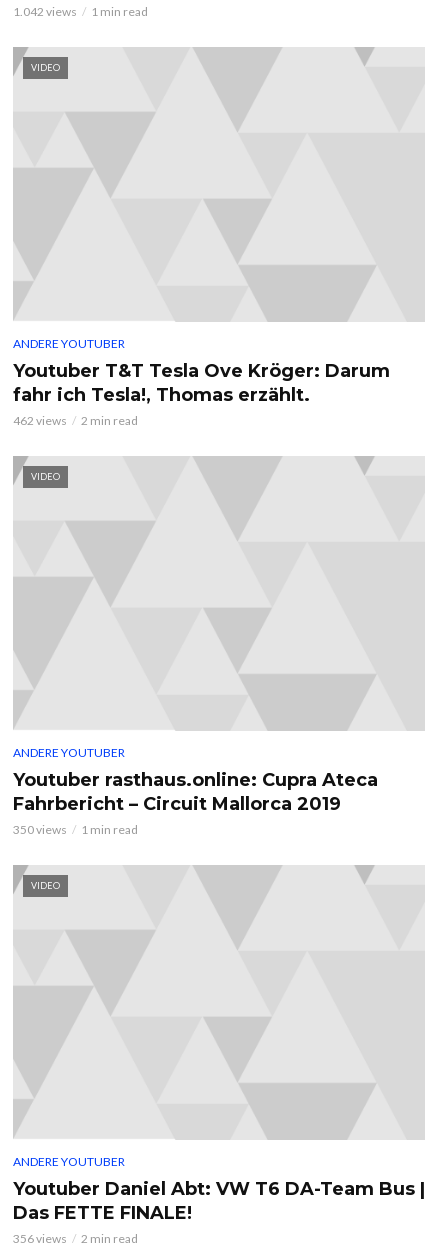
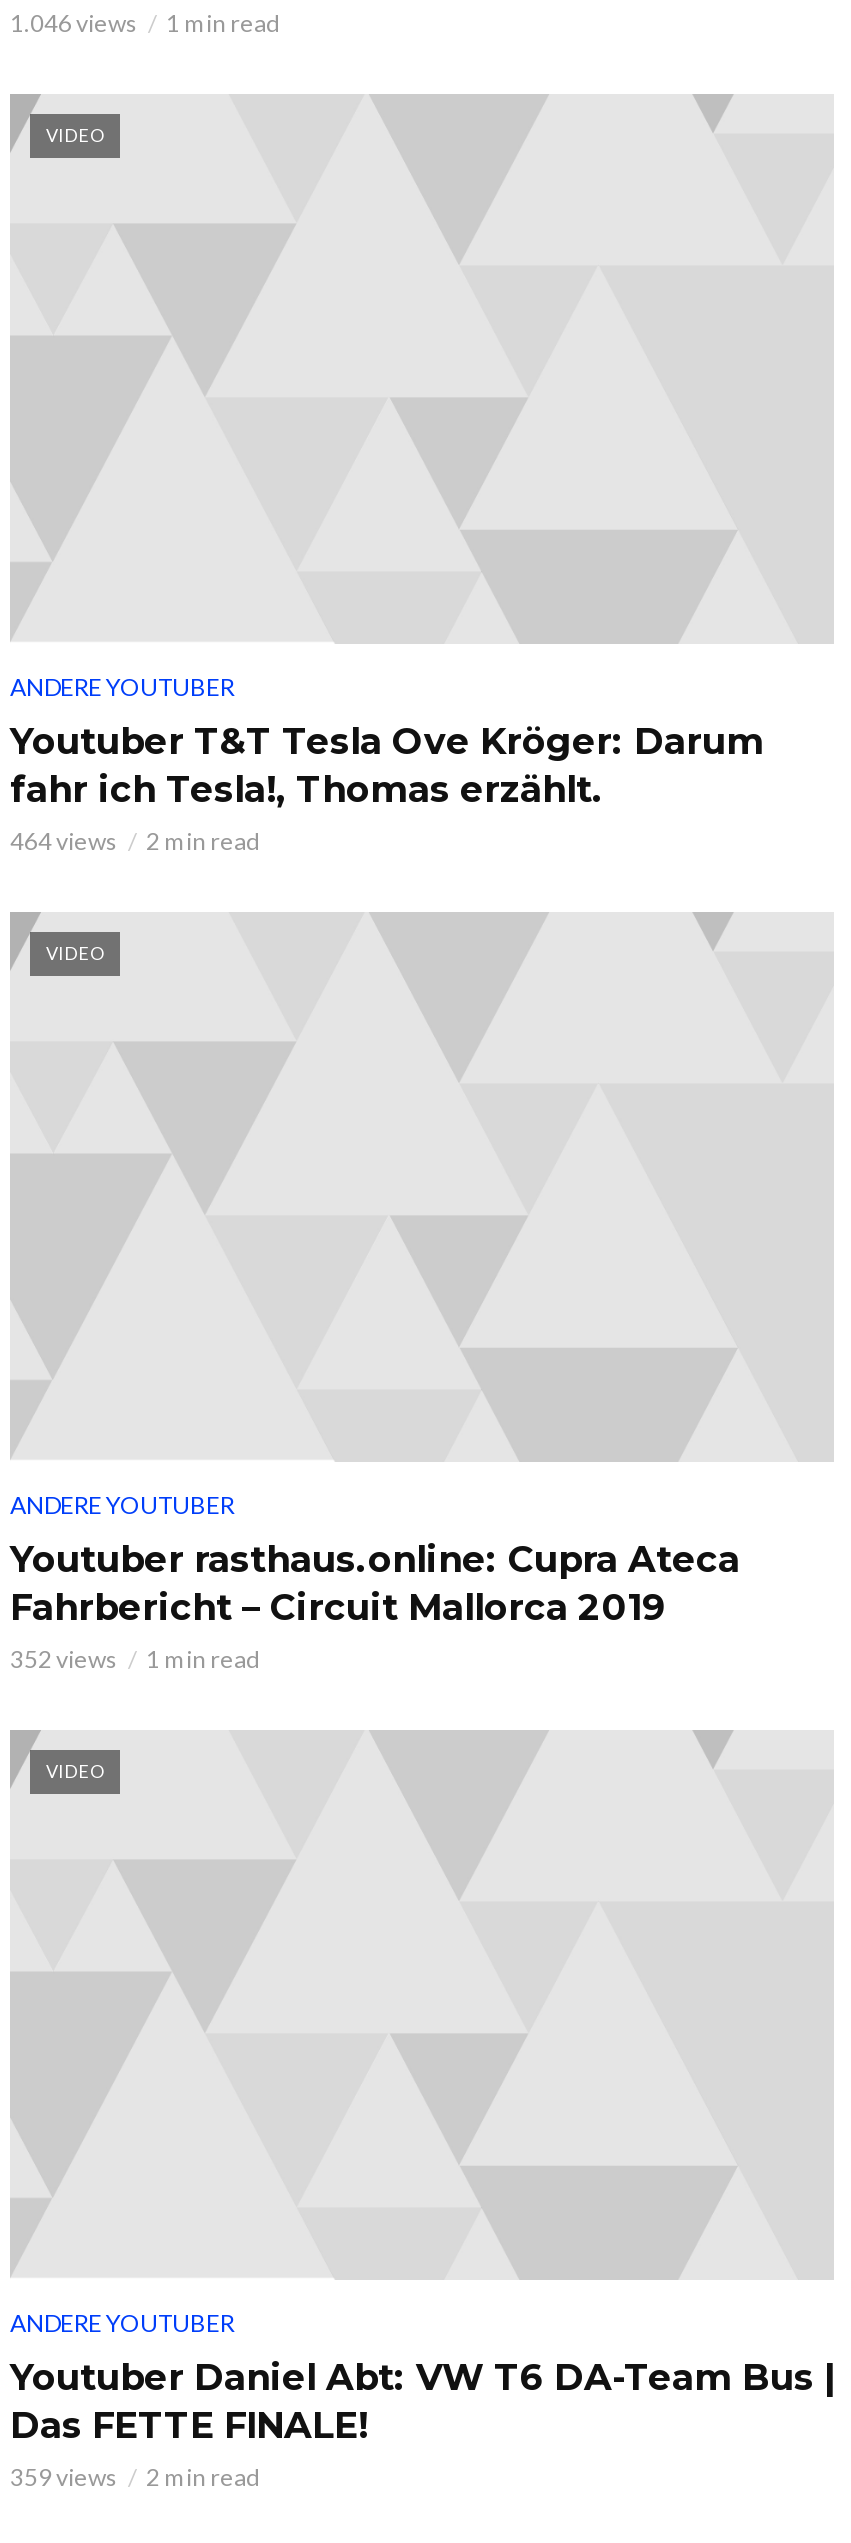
- 1.042 views 1 min read
+ 1.046 views 1 min read

- 462 views 2 min read
+ 464 views 2 min read

- 350 views 1 min read
+ 352 views 1 min read

- 356 views 2 min read
+ 359 views 2 min read
